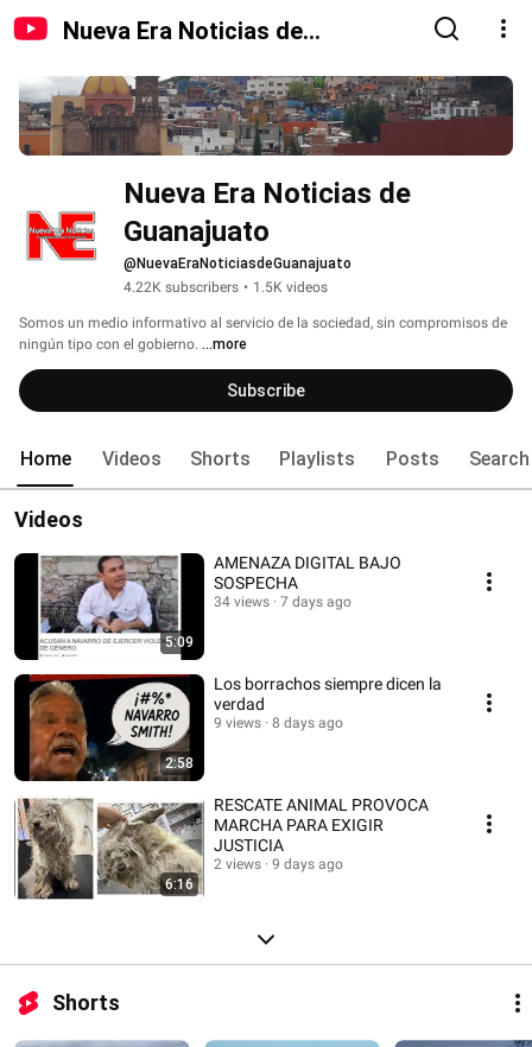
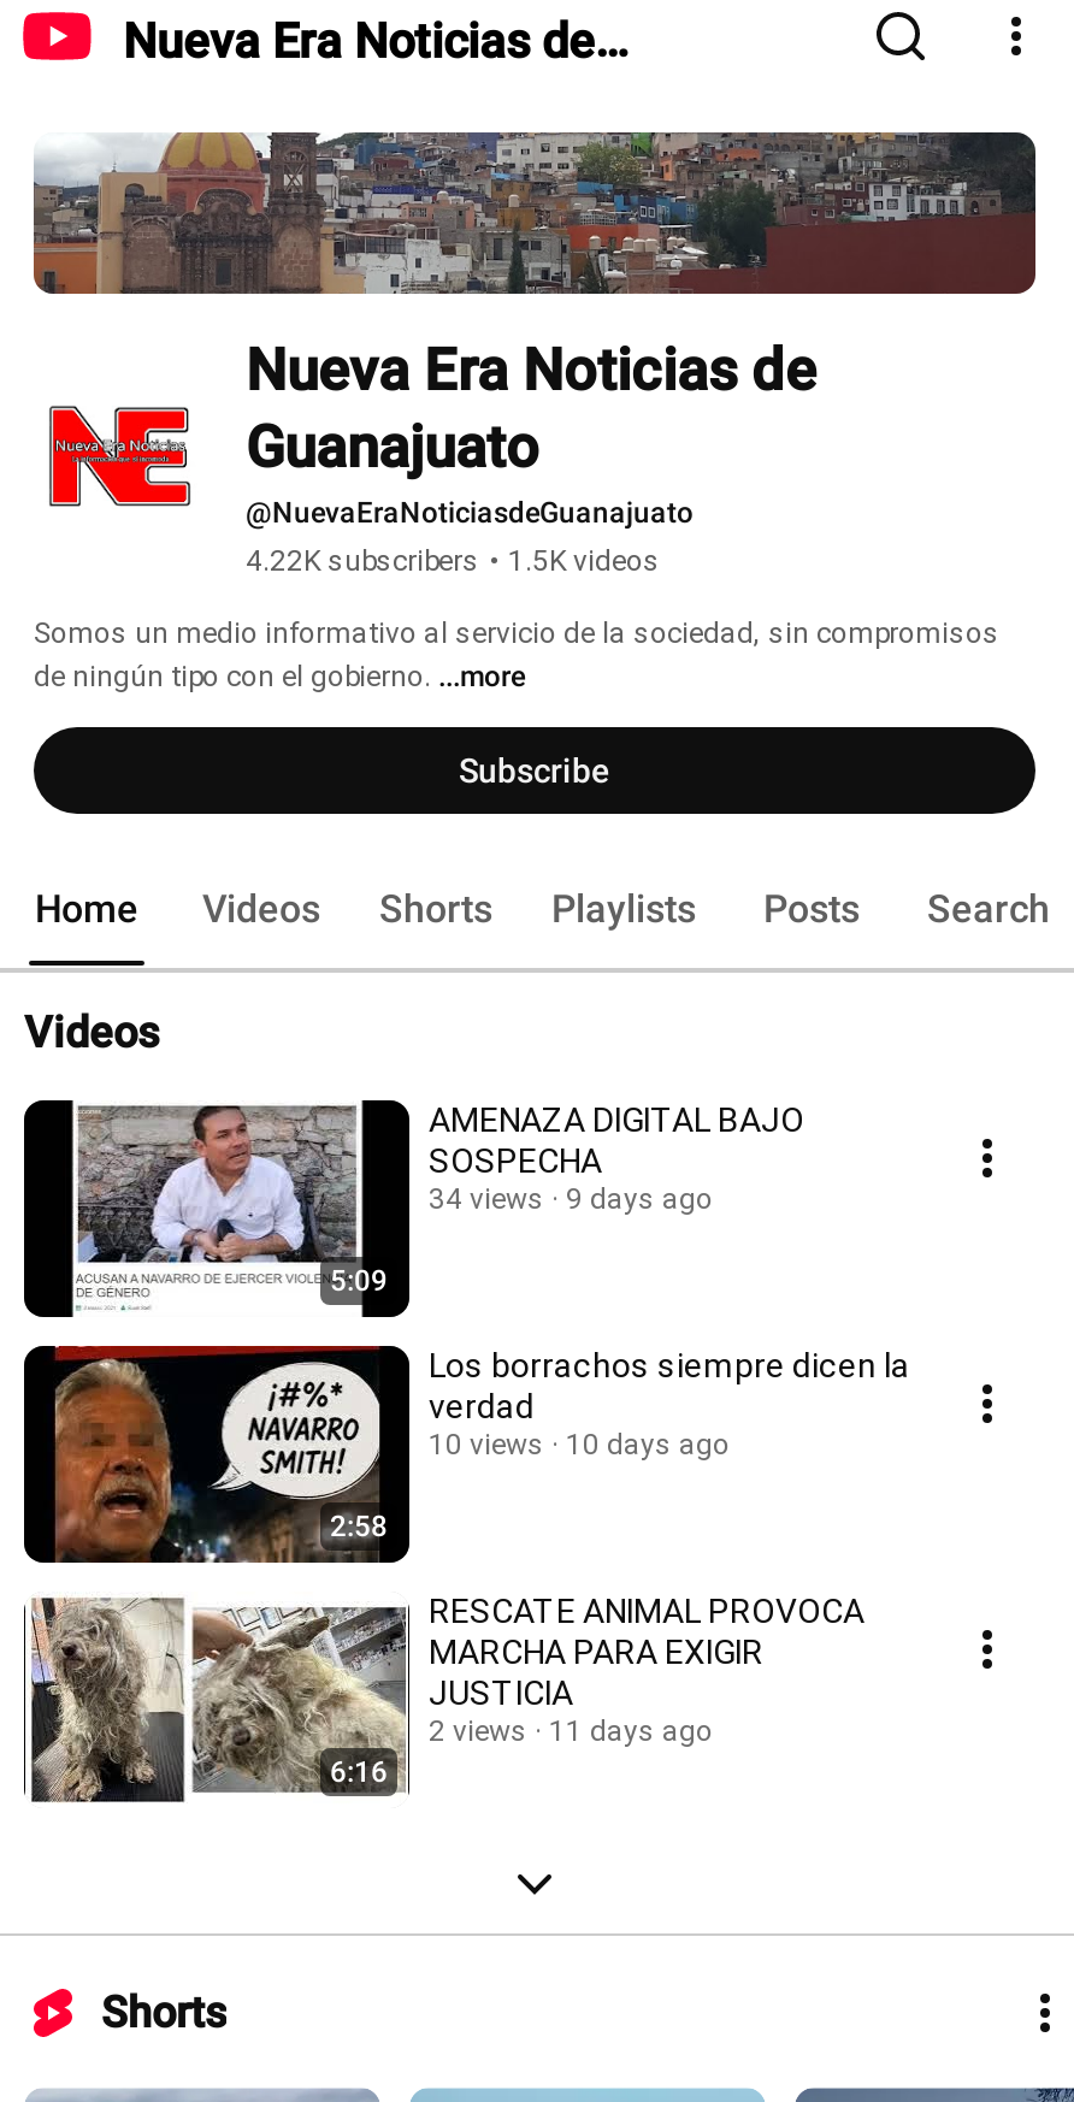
- 34 views 7 days ago
+ 34 views 9 days ago

- 9 views
+ 10 views

- 8 days ago
+ 10 days ago

- 2 views 9 days ago
+ 2 views 11 days ago
